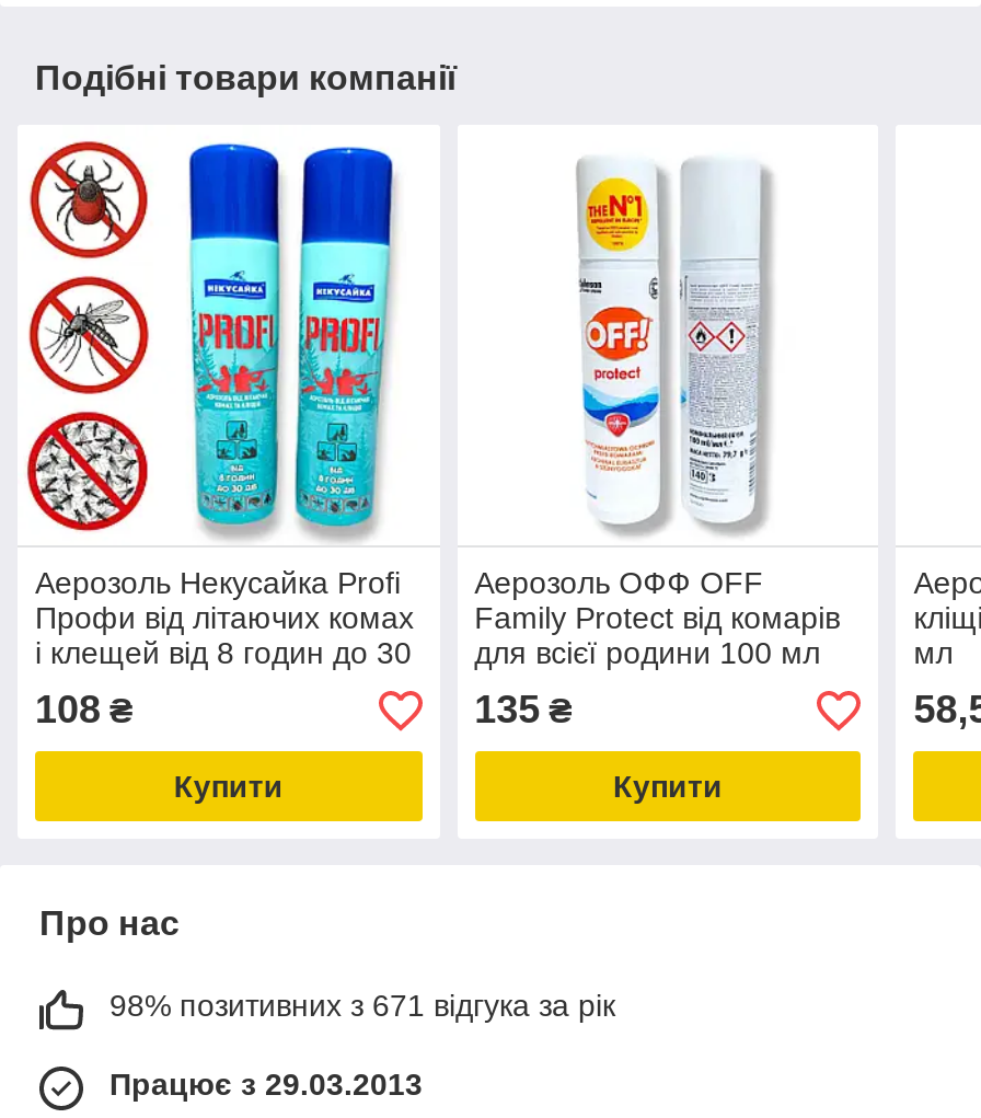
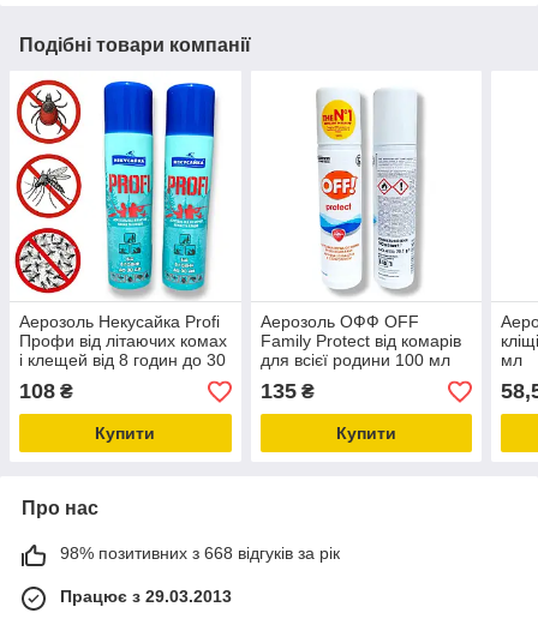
- 98% позитивних з 671 відгука за рік
+ 98% позитивних з 668 відгуків за рік
